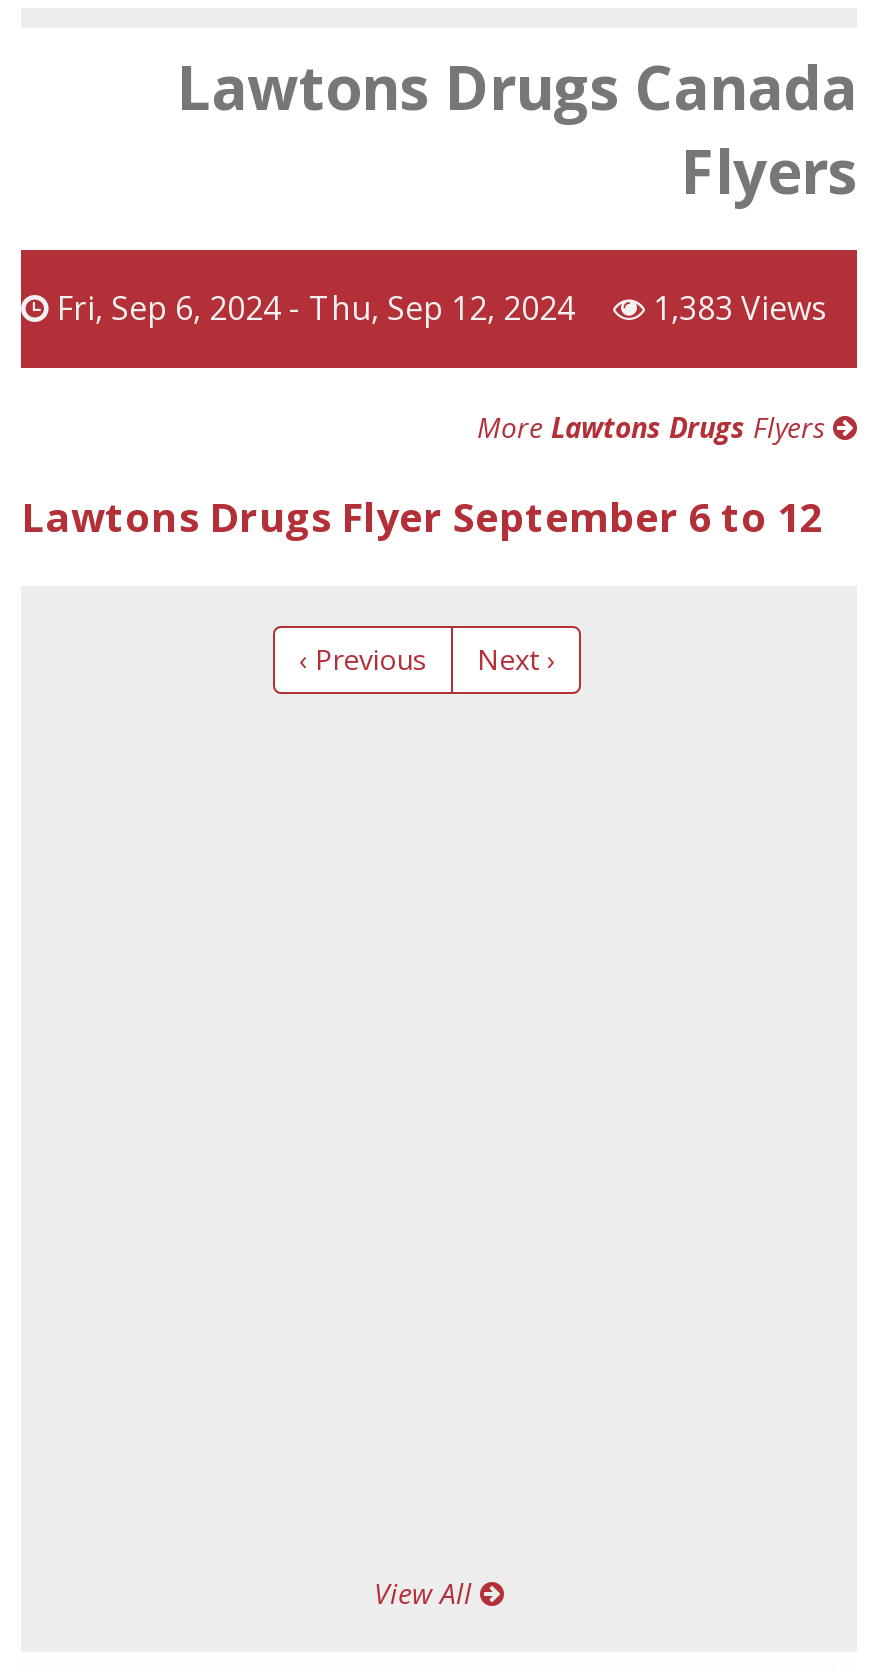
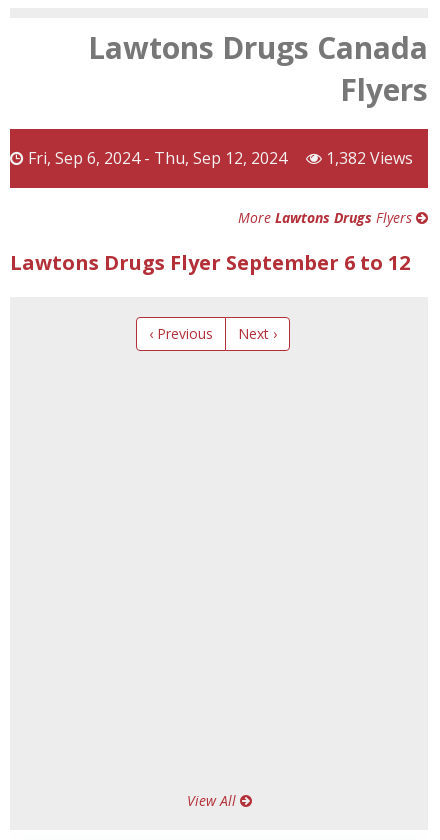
- Fri, Sep 6, 2024 - Thu, Sep 12, 2024 1,383 Views
+ Fri, Sep 6, 2024 - Thu, Sep 12, 2024 1,382 Views
